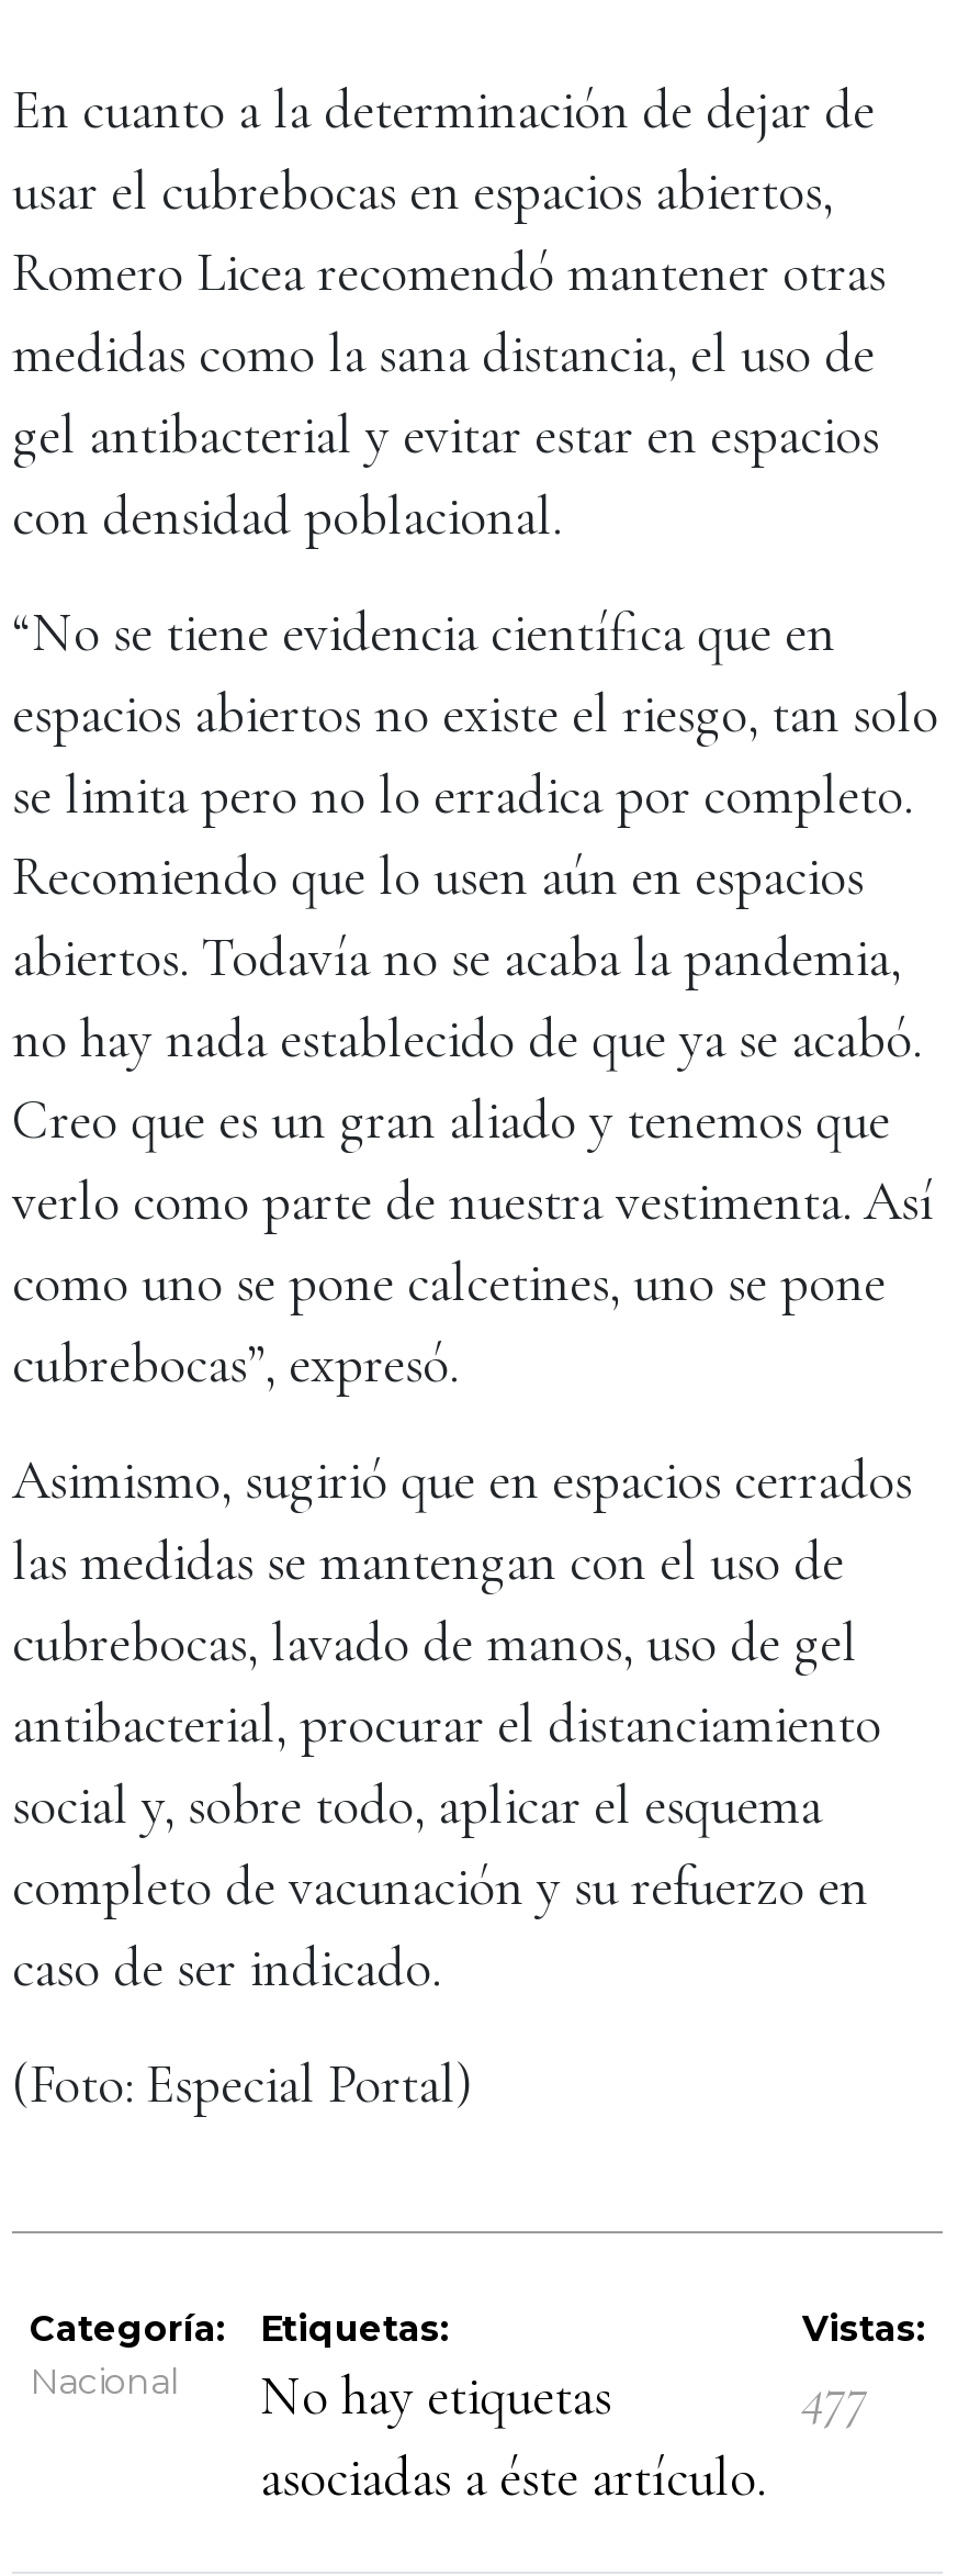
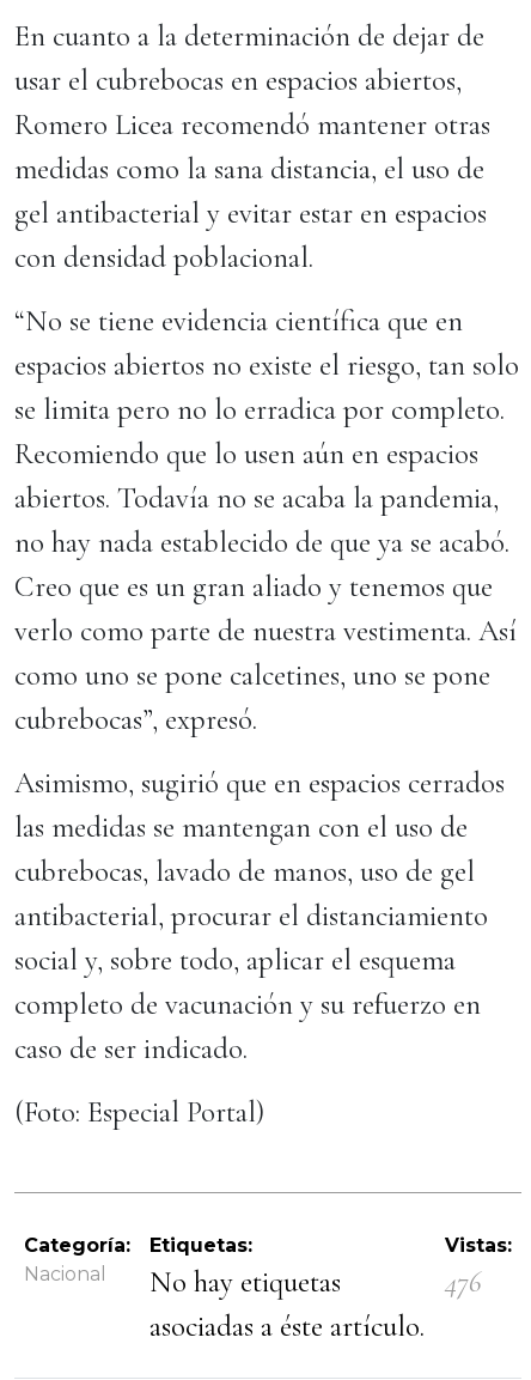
- 477
+ 476
